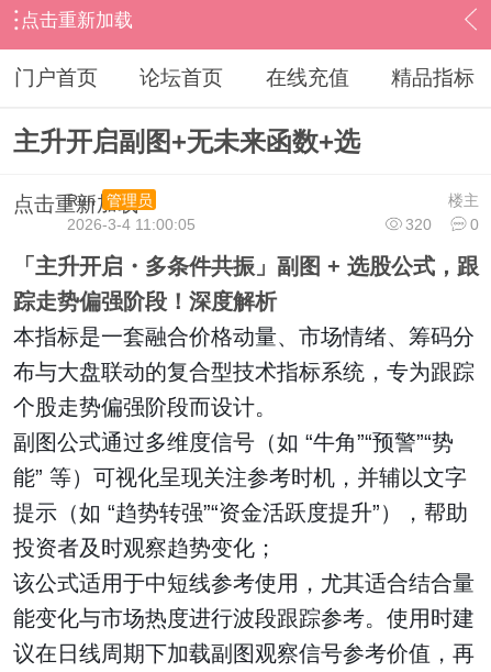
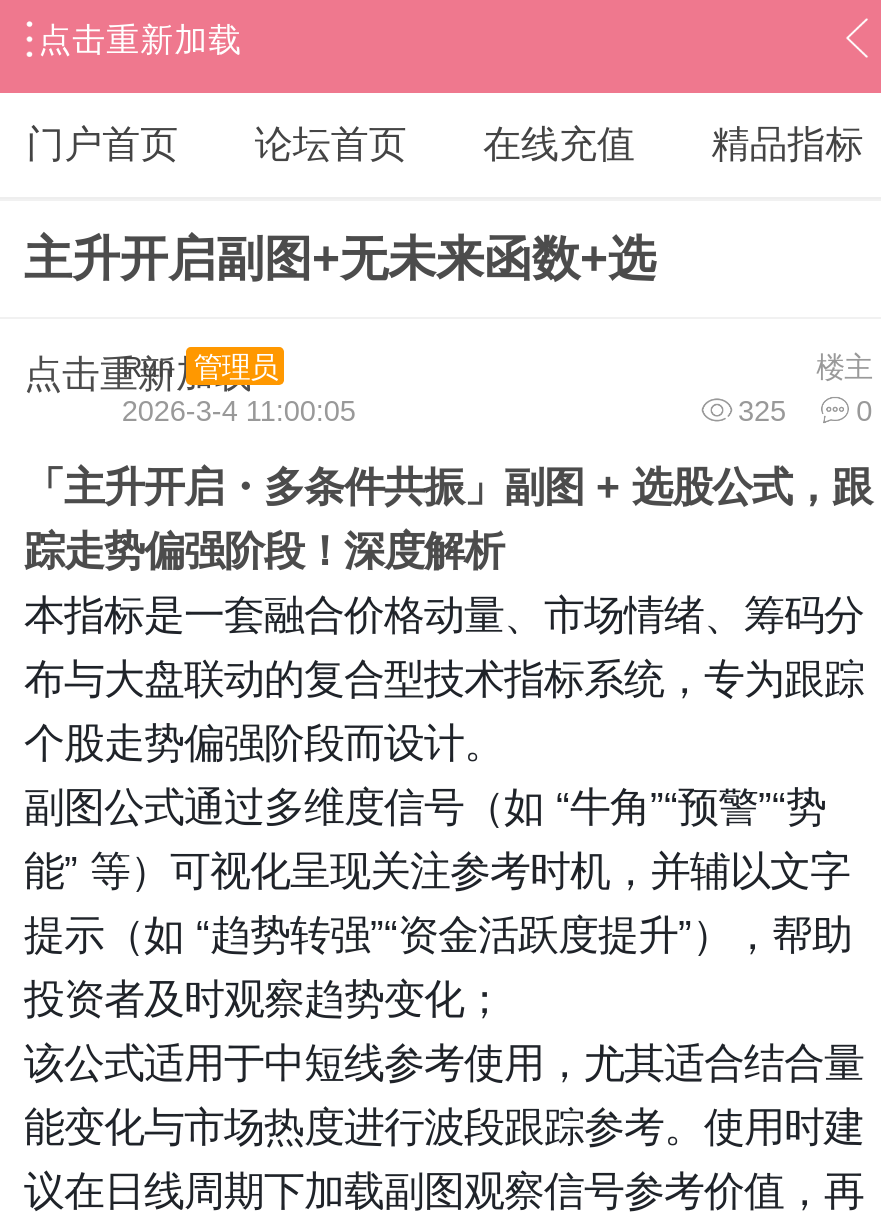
- 320 0
+ 325 0
